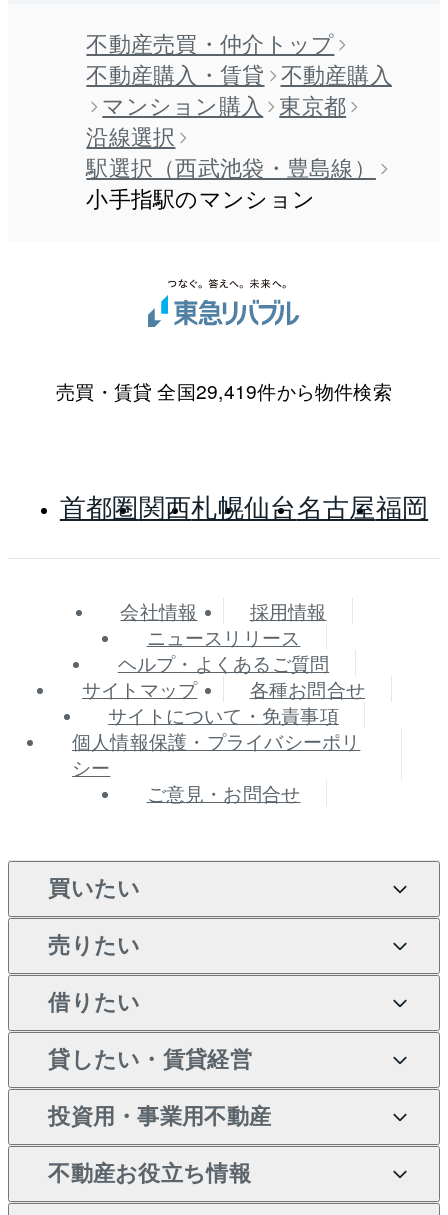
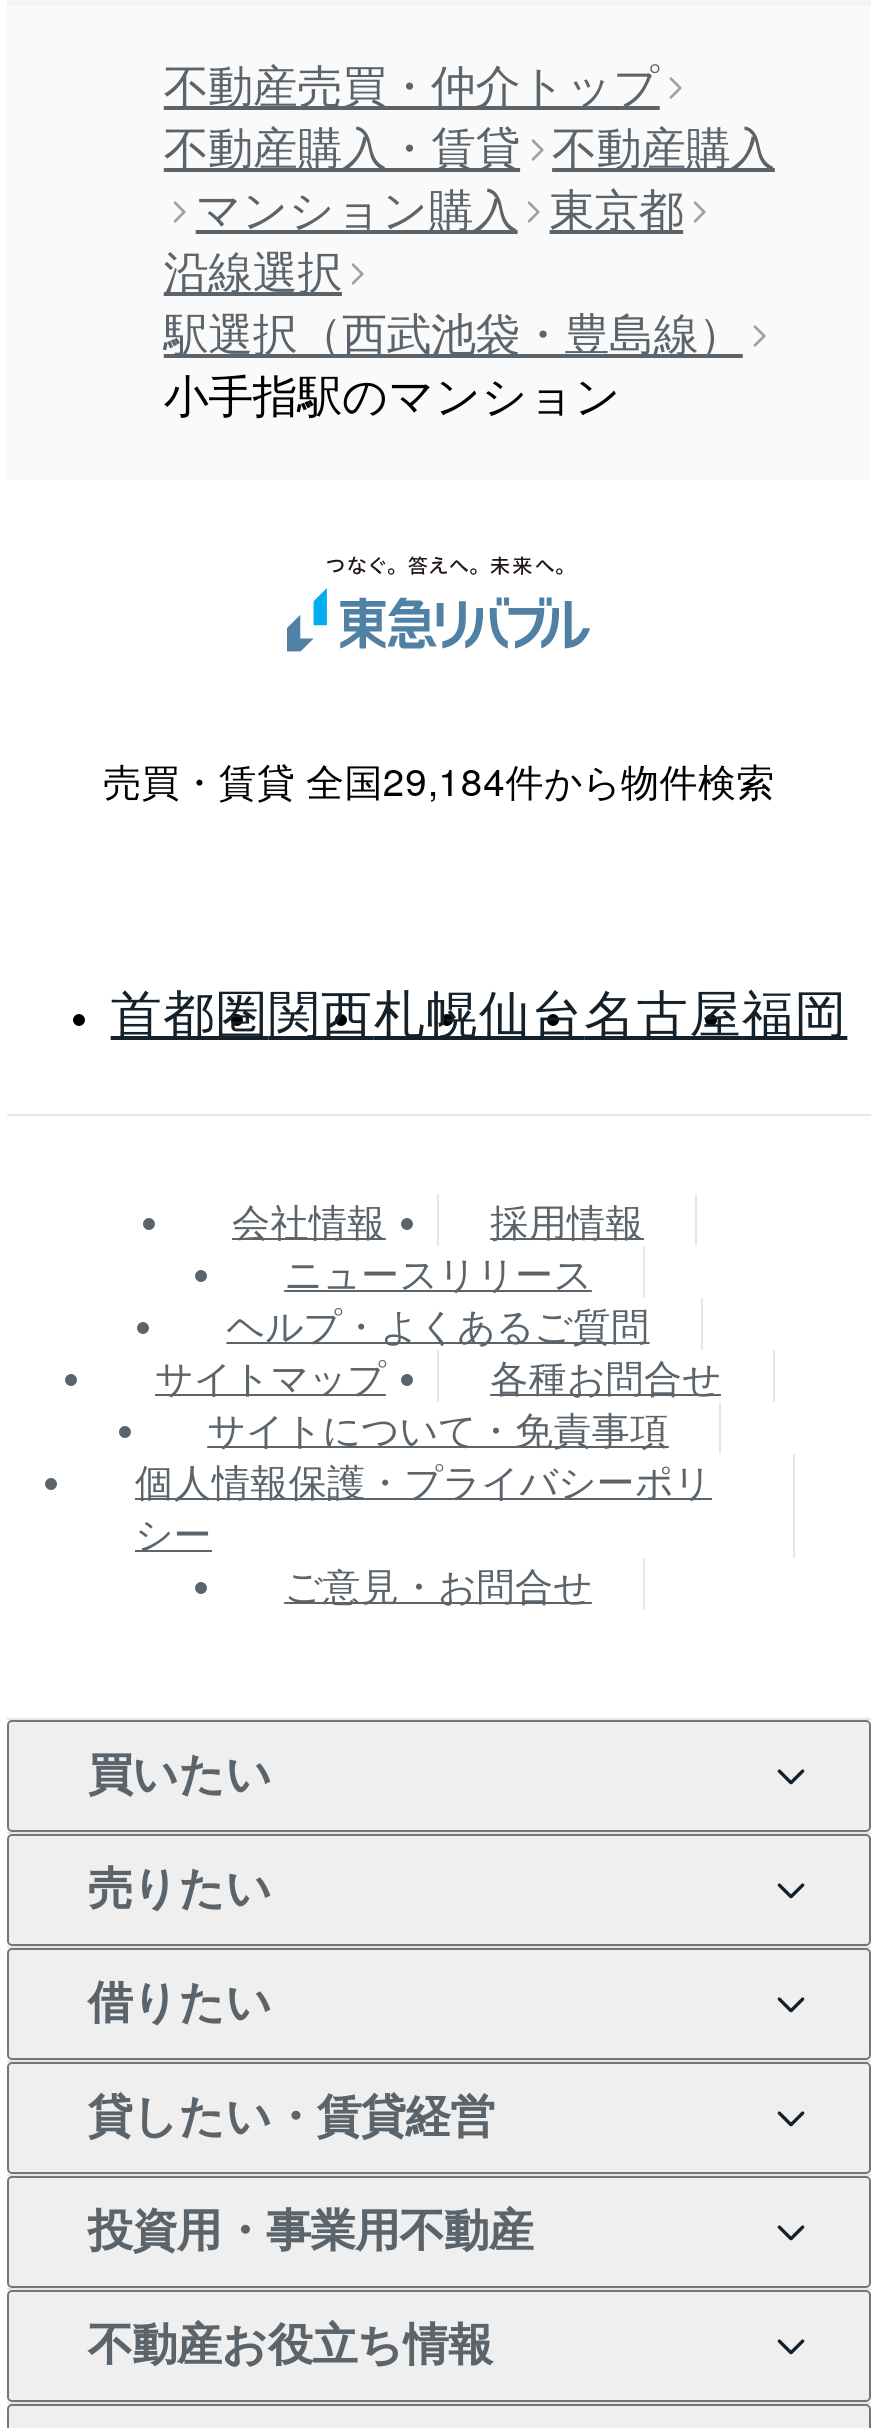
- 売買・賃貸 全国29,419件から物件検索
+ 売買・賃貸 全国29,184件から物件検索
